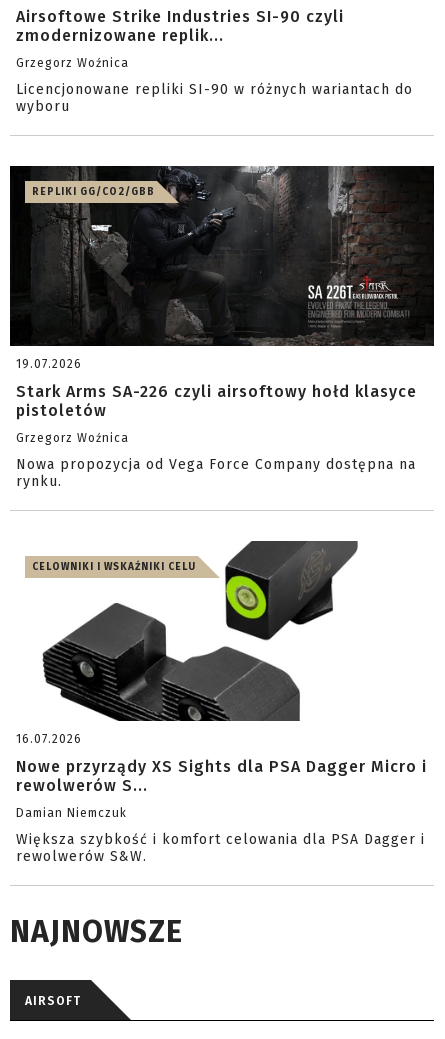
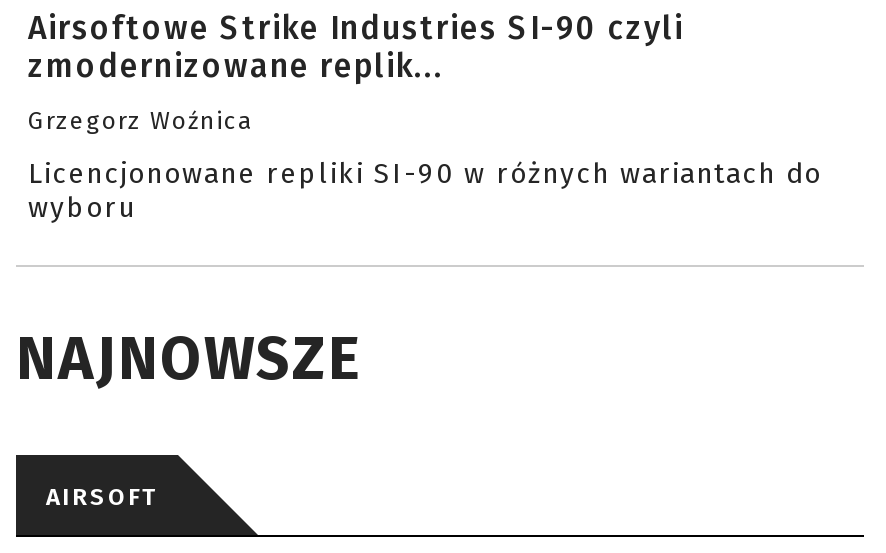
- [image]
- REPLIKI GG/CO2/GBB

- 19.07.2026
- Stark Arms SA-226 czyli airsoftowy hołd klasyce
- pistoletów
- Grzegorz Woźnica
- Nowa propozycja od Vega Force Company dostępna na
- rynku.

- [image]
- CELOWNIKI I WSKAŹNIKI CELU

- 16.07.2026
- Nowe przyrządy XS Sights dla PSA Dagger Micro i
- rewolwerów S...
- Damian Niemczuk
- Większa szybkość i komfort celowania dla PSA Dagger i
- rewolwerów S&W.
